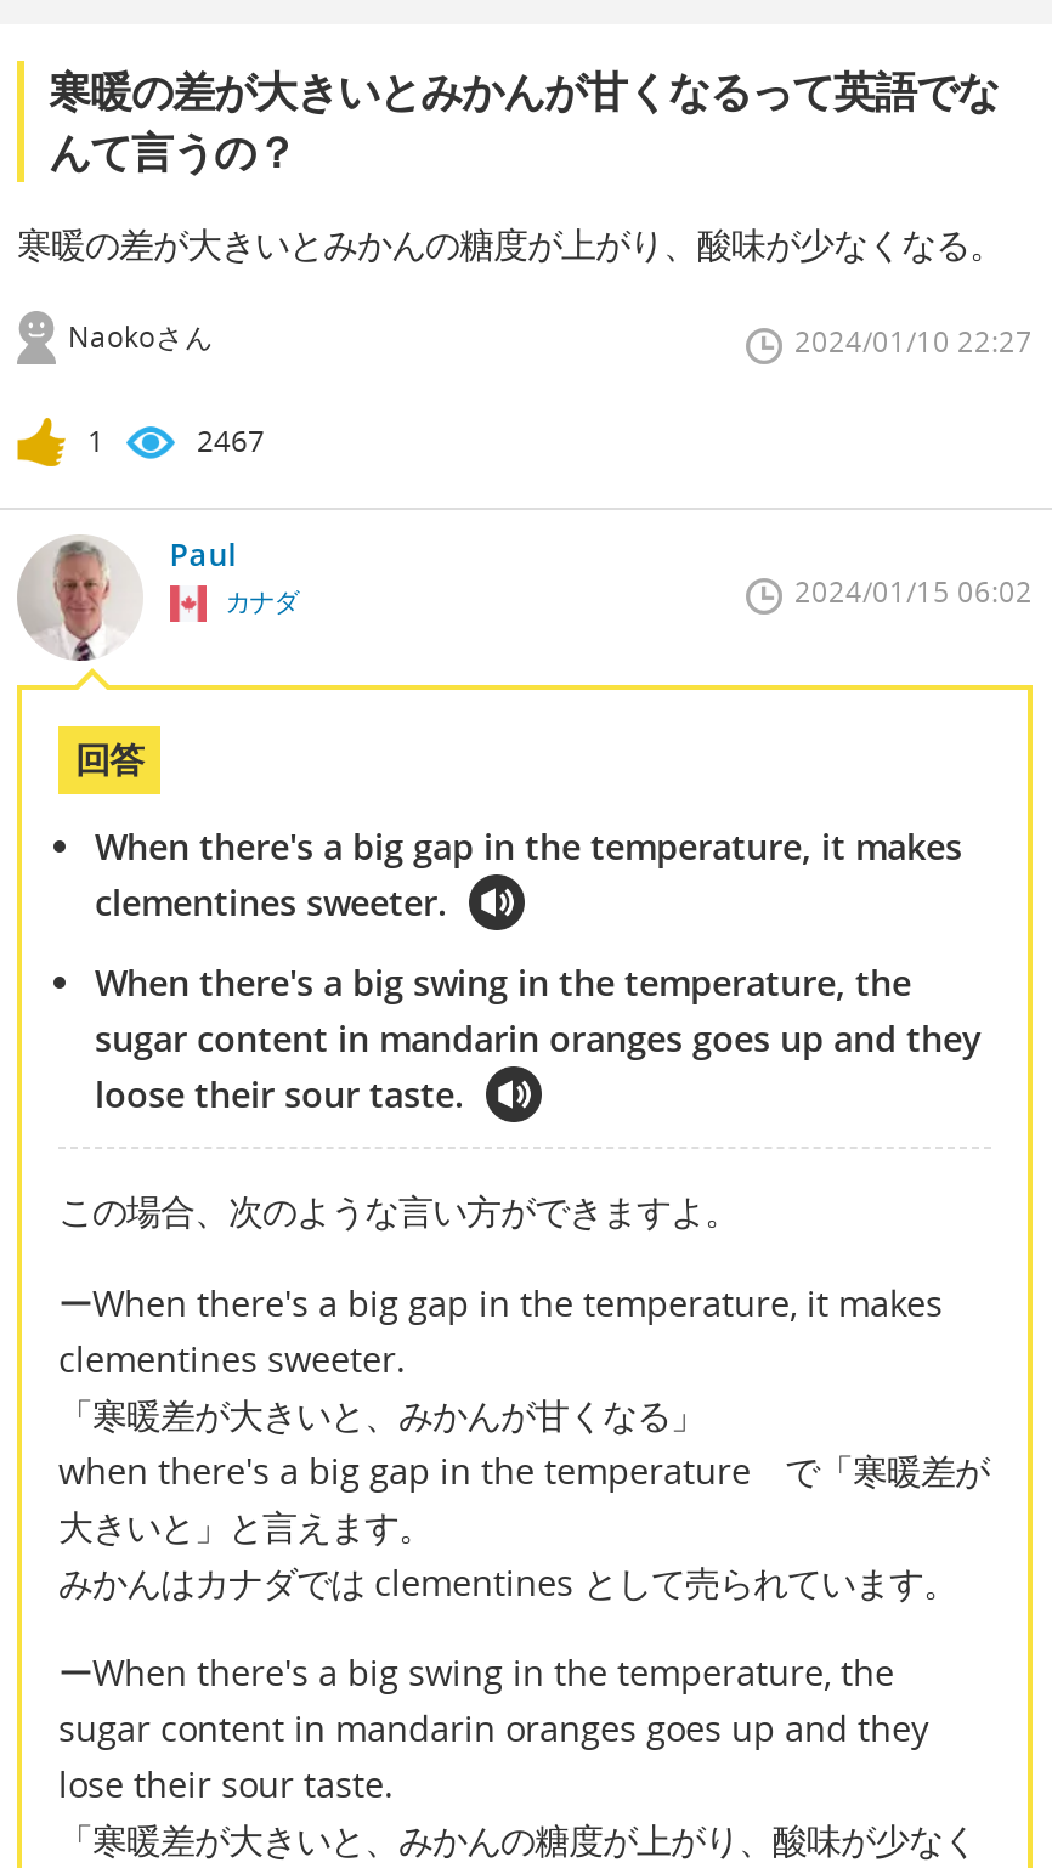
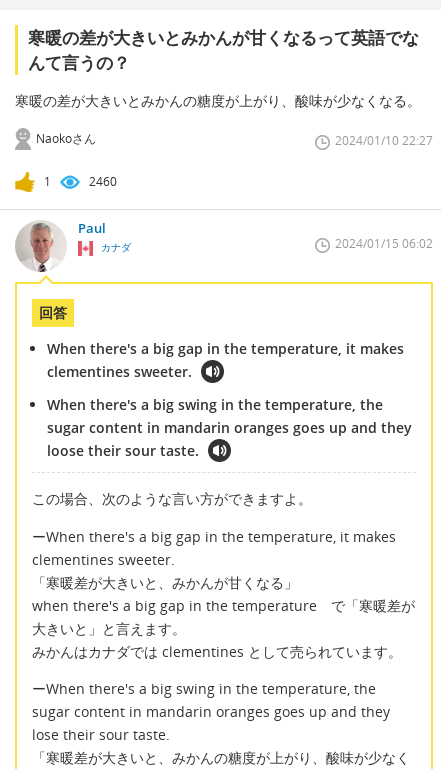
- 2467
+ 2460
